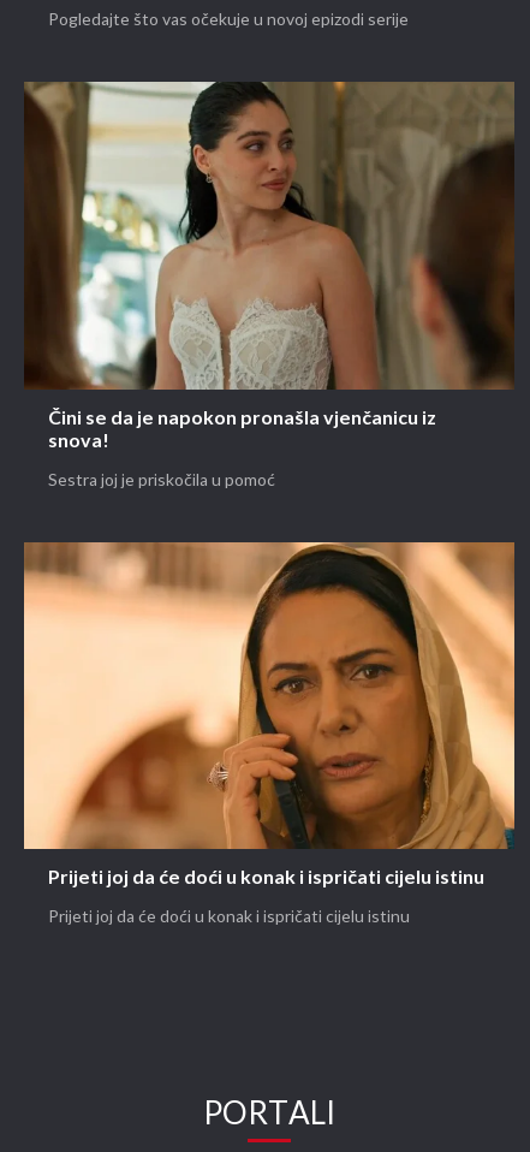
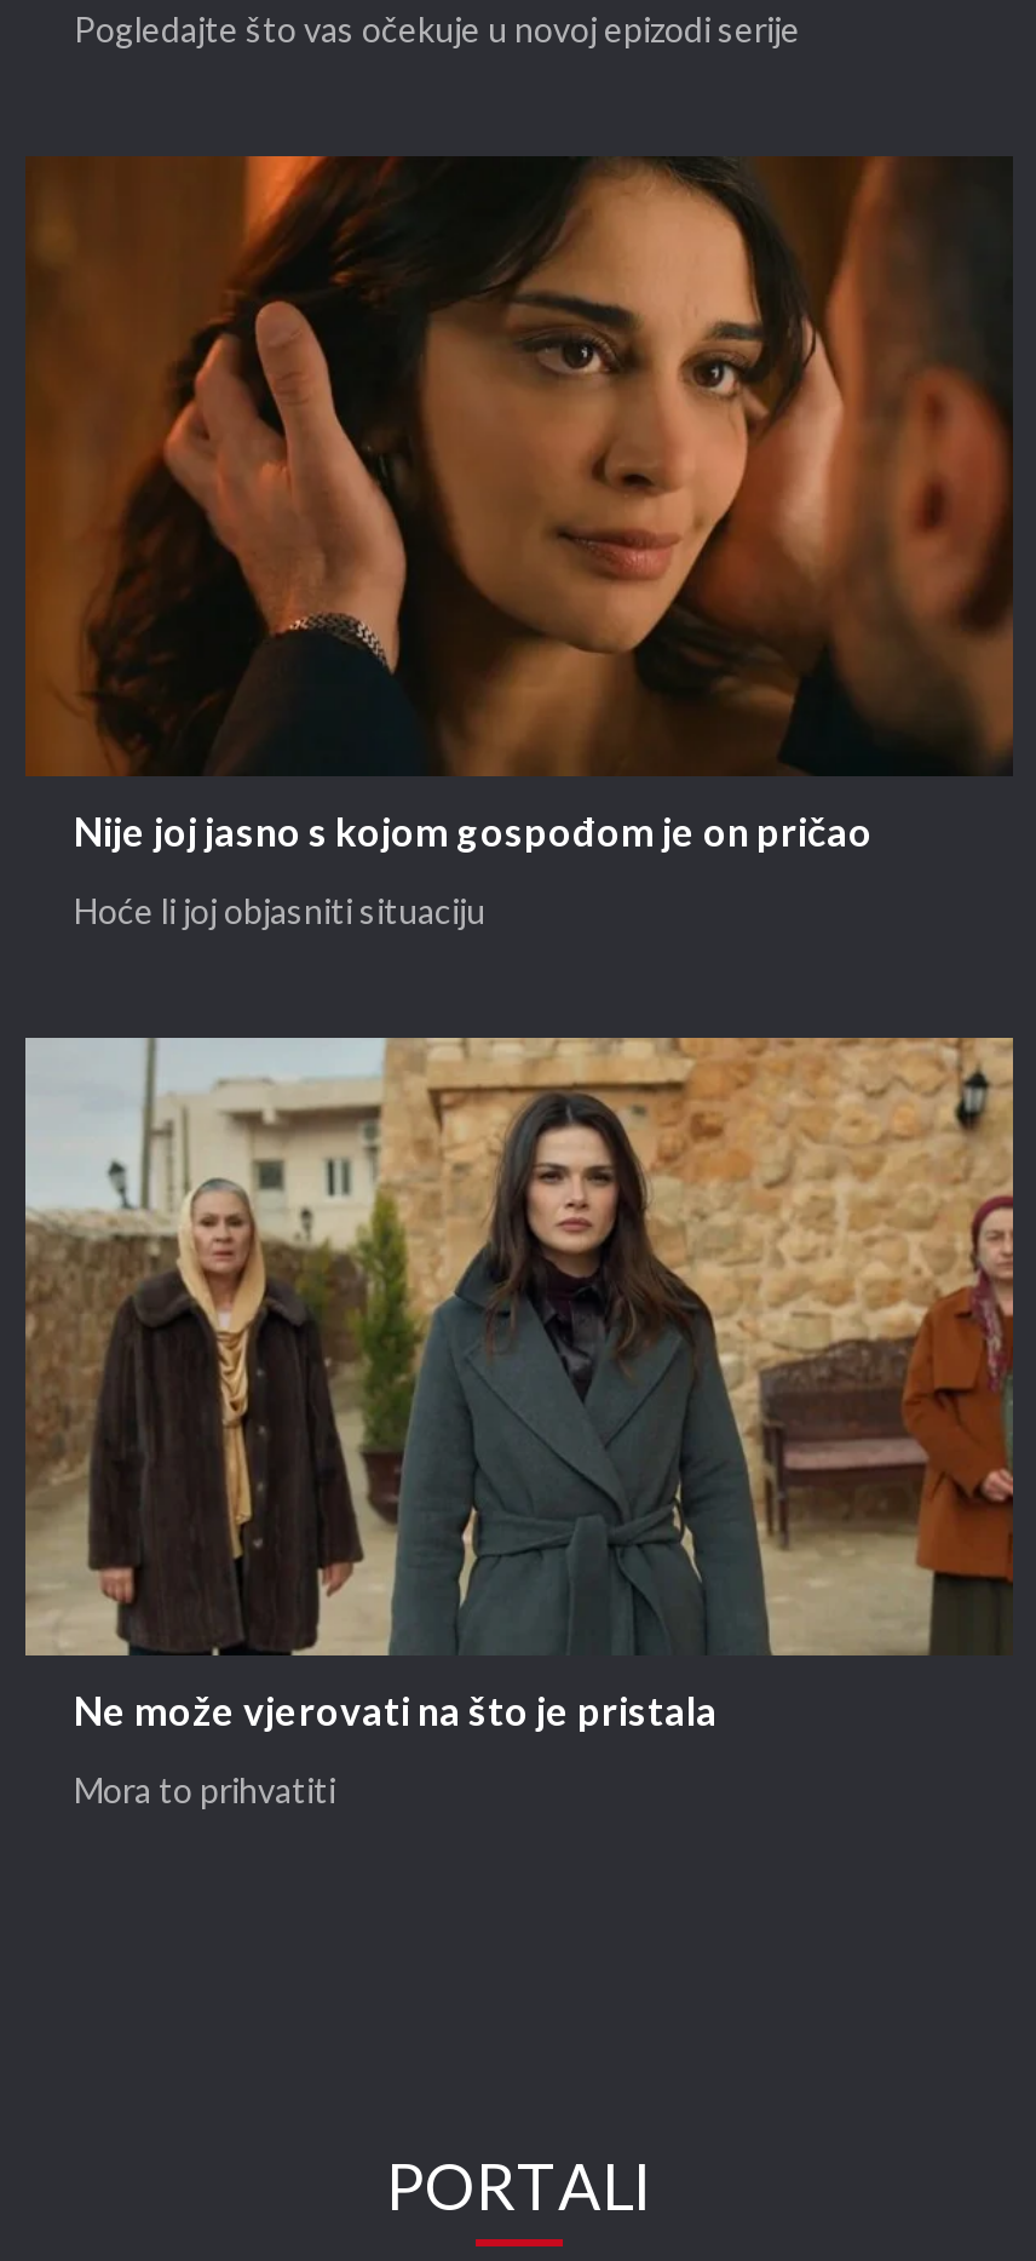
- [image]
- Čini se da je napokon pronašla vjenčanicu iz
- snova!
+ [image]
+ Nije joj jasno s kojom gospođom je on pričao

- Sestra joj je priskočila u pomoć
+ Hoće li joj objasniti situaciju

- [image]
- Prijeti joj da će doći u konak i ispričati cijelu istinu
+ [image]
+ Ne može vjerovati na što je pristala

- Prijeti joj da će doći u konak i ispričati cijelu istinu
+ Mora to prihvatiti
